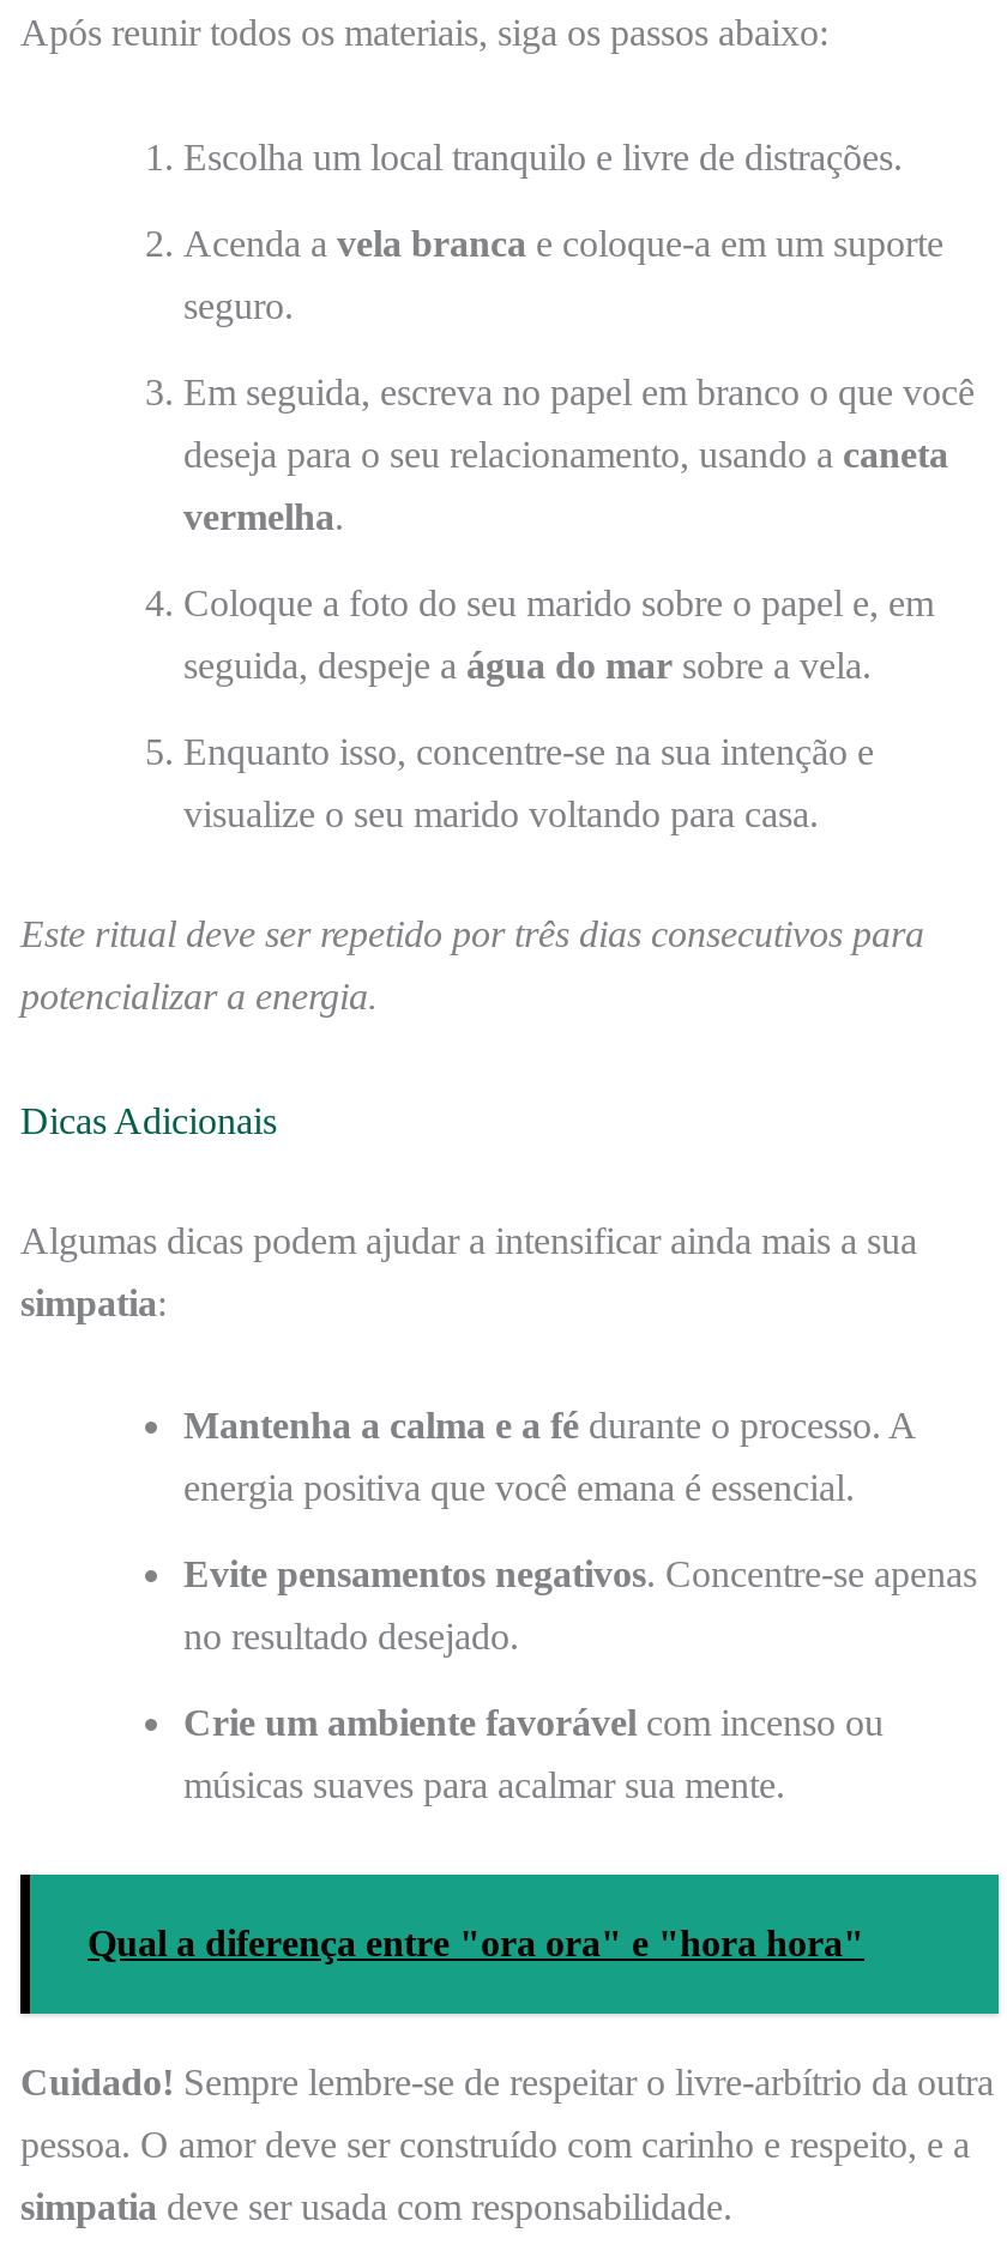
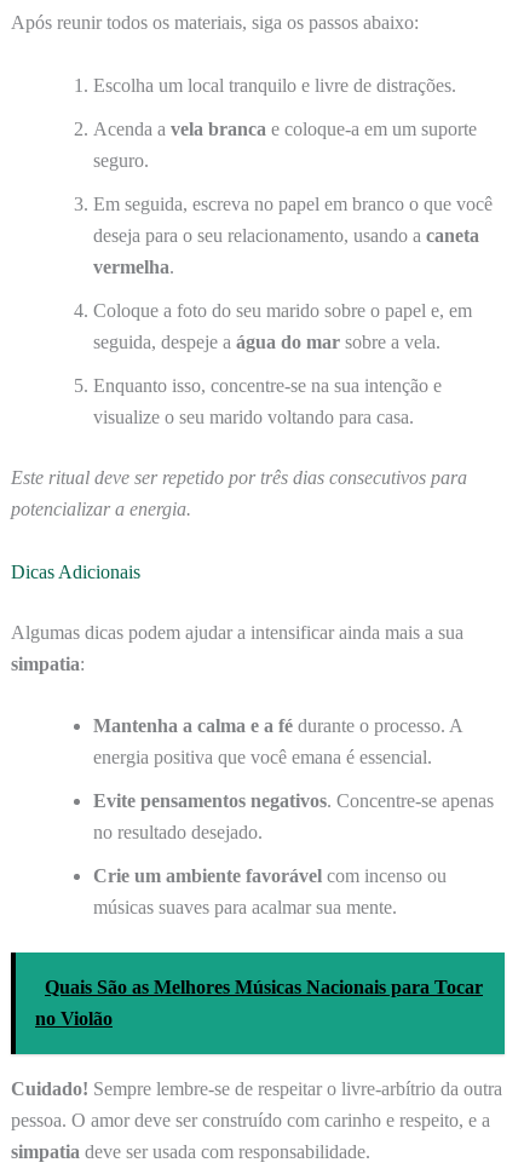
- Qual a diferença entre "ora ora" e "hora hora"
+ Quais São as Melhores Músicas Nacionais para Tocar
+ no Violão
